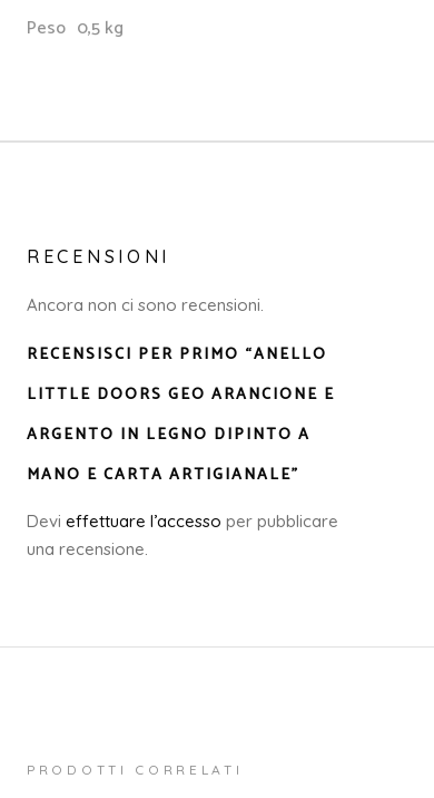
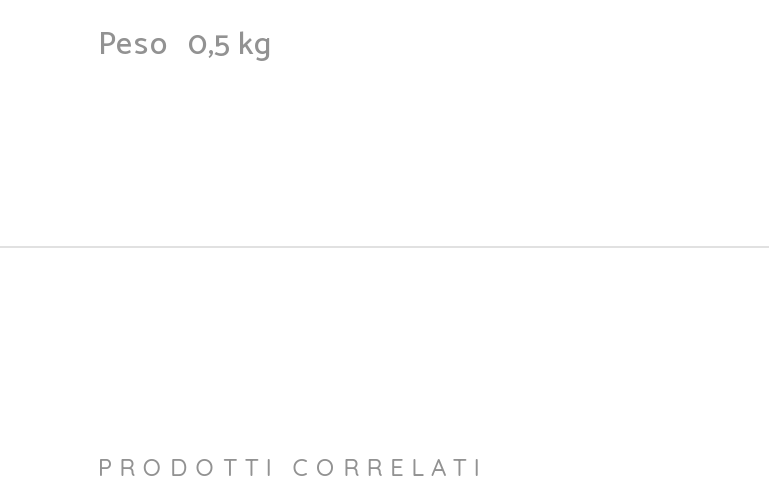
- RECENSIONI
- Ancora non ci sono recensioni.
- RECENSISCI PER PRIMO “ANELLO
- LITTLE DOORS GEO ARANCIONE E
- ARGENTO IN LEGNO DIPINTO A
- MANO E CARTA ARTIGIANALE”
- Devi effettuare l’accesso per pubblicare
- una recensione.
